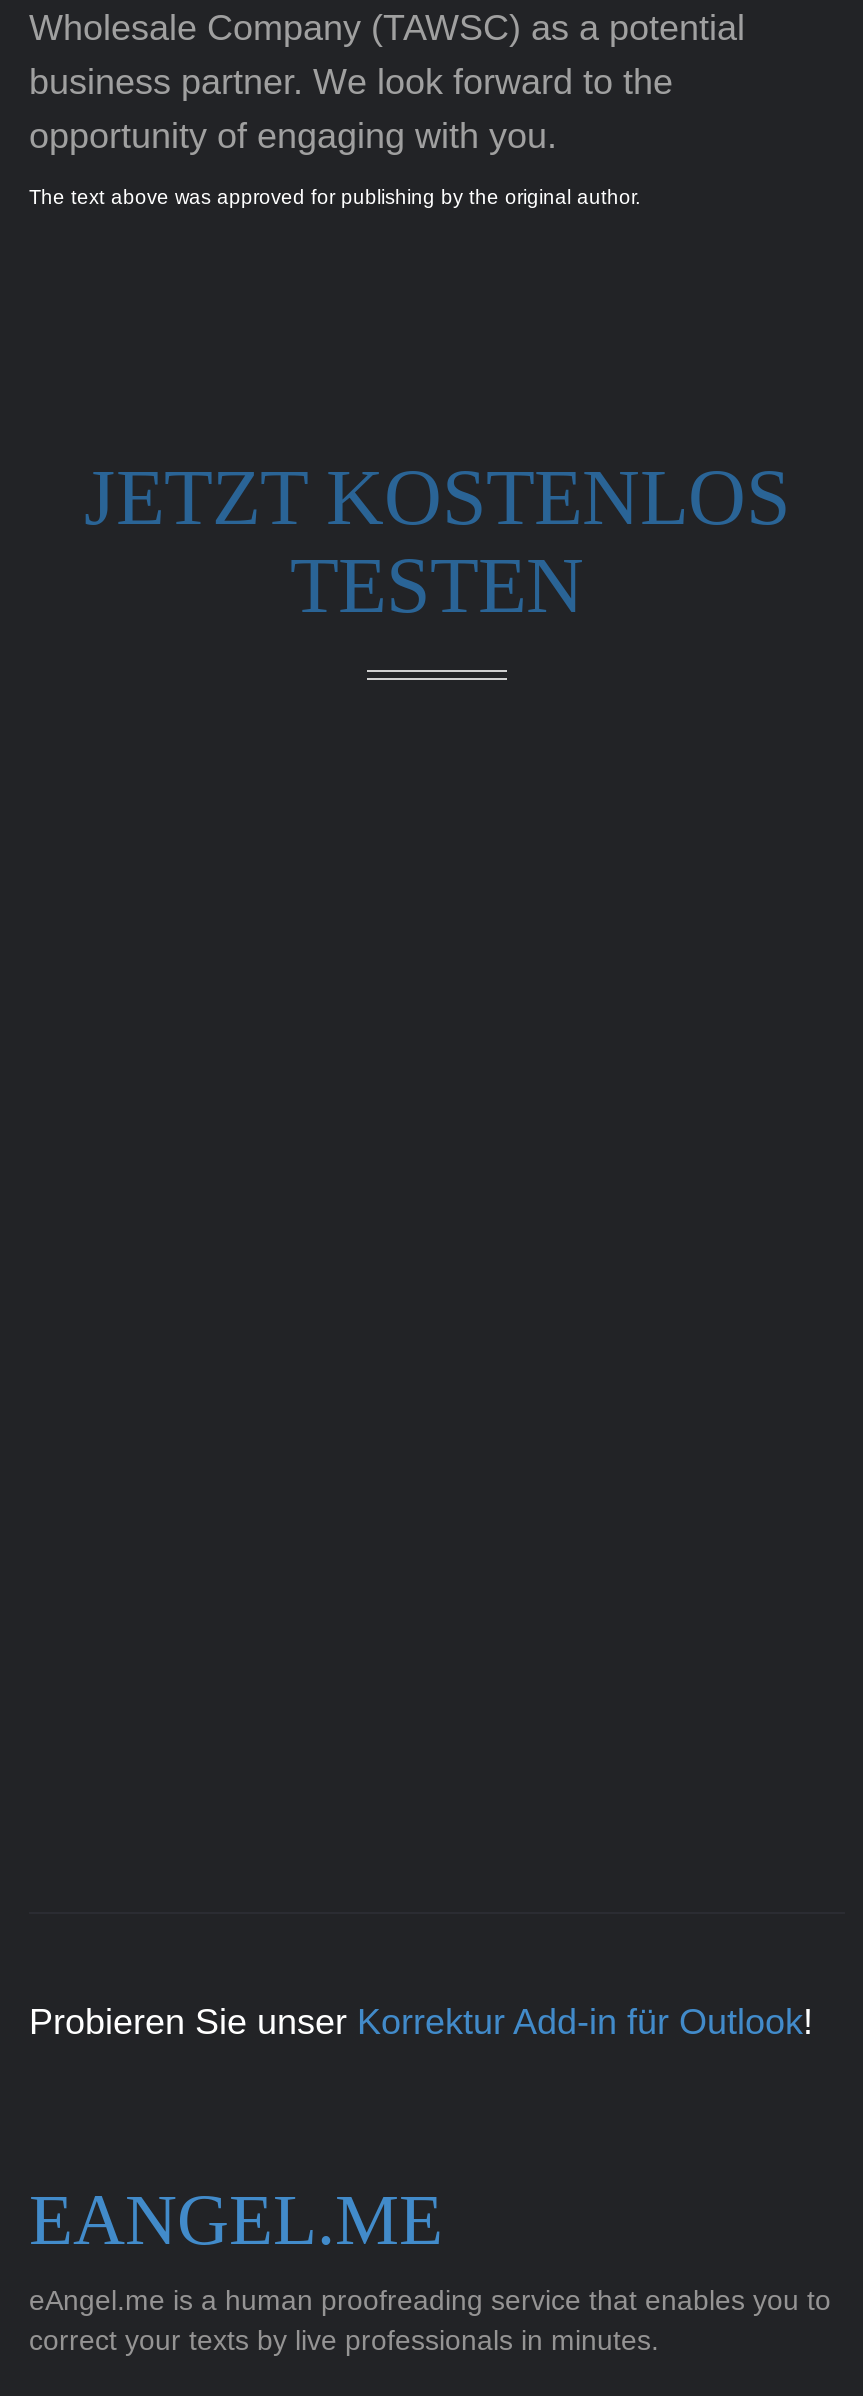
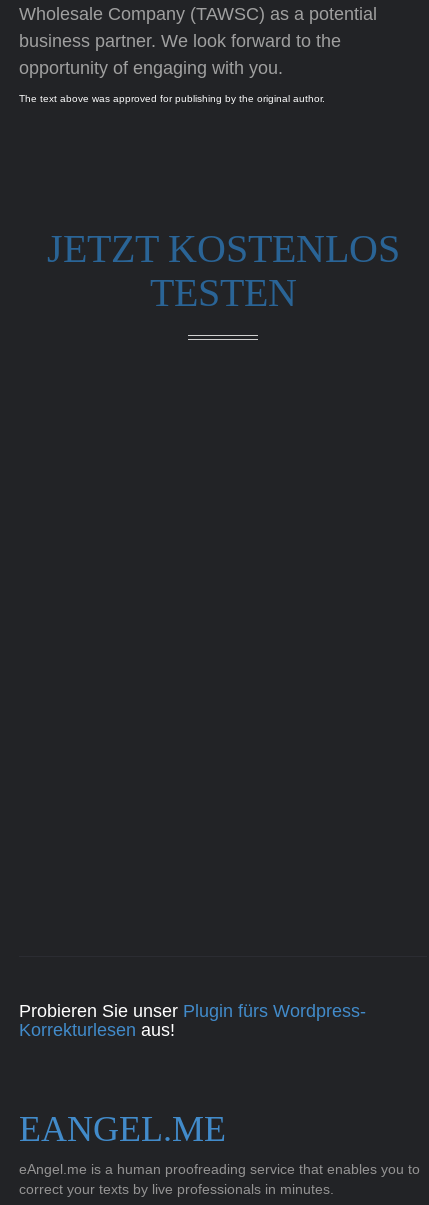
- Probieren Sie unser Korrektur Add-in für Outlook!
+ Probieren Sie unser Plugin fürs Wordpress-
+ Korrekturlesen aus!
